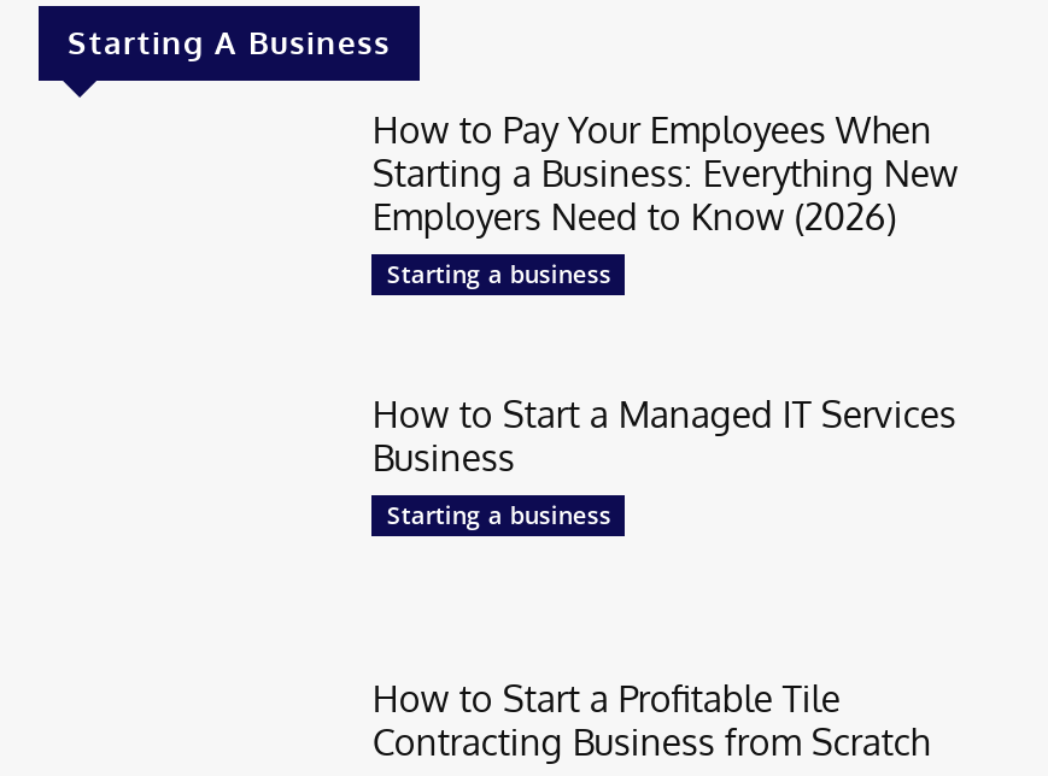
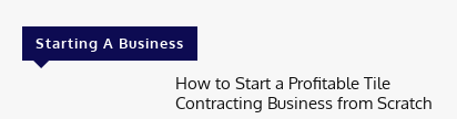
- How to Pay Your Employees When
- Starting a Business: Everything New
- Employers Need to Know (2026)
- Starting a business
- How to Start a Managed IT Services
- Business
- Starting a business
